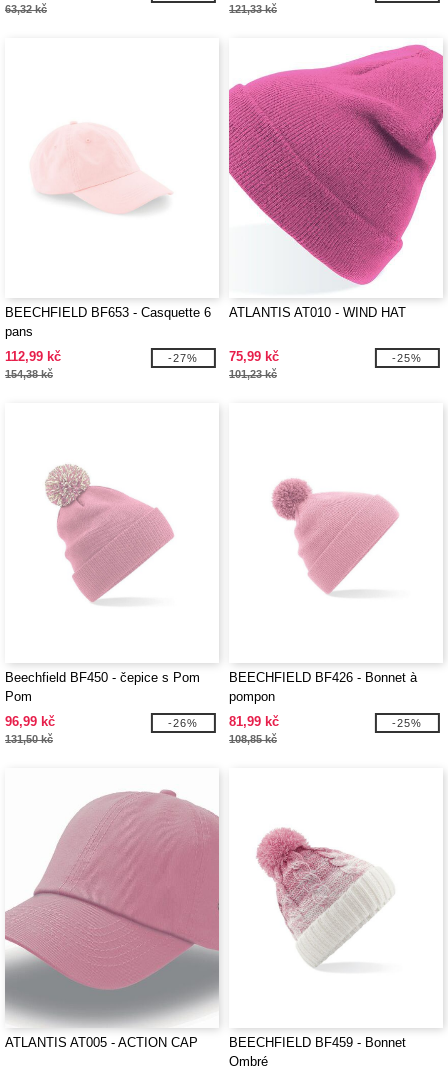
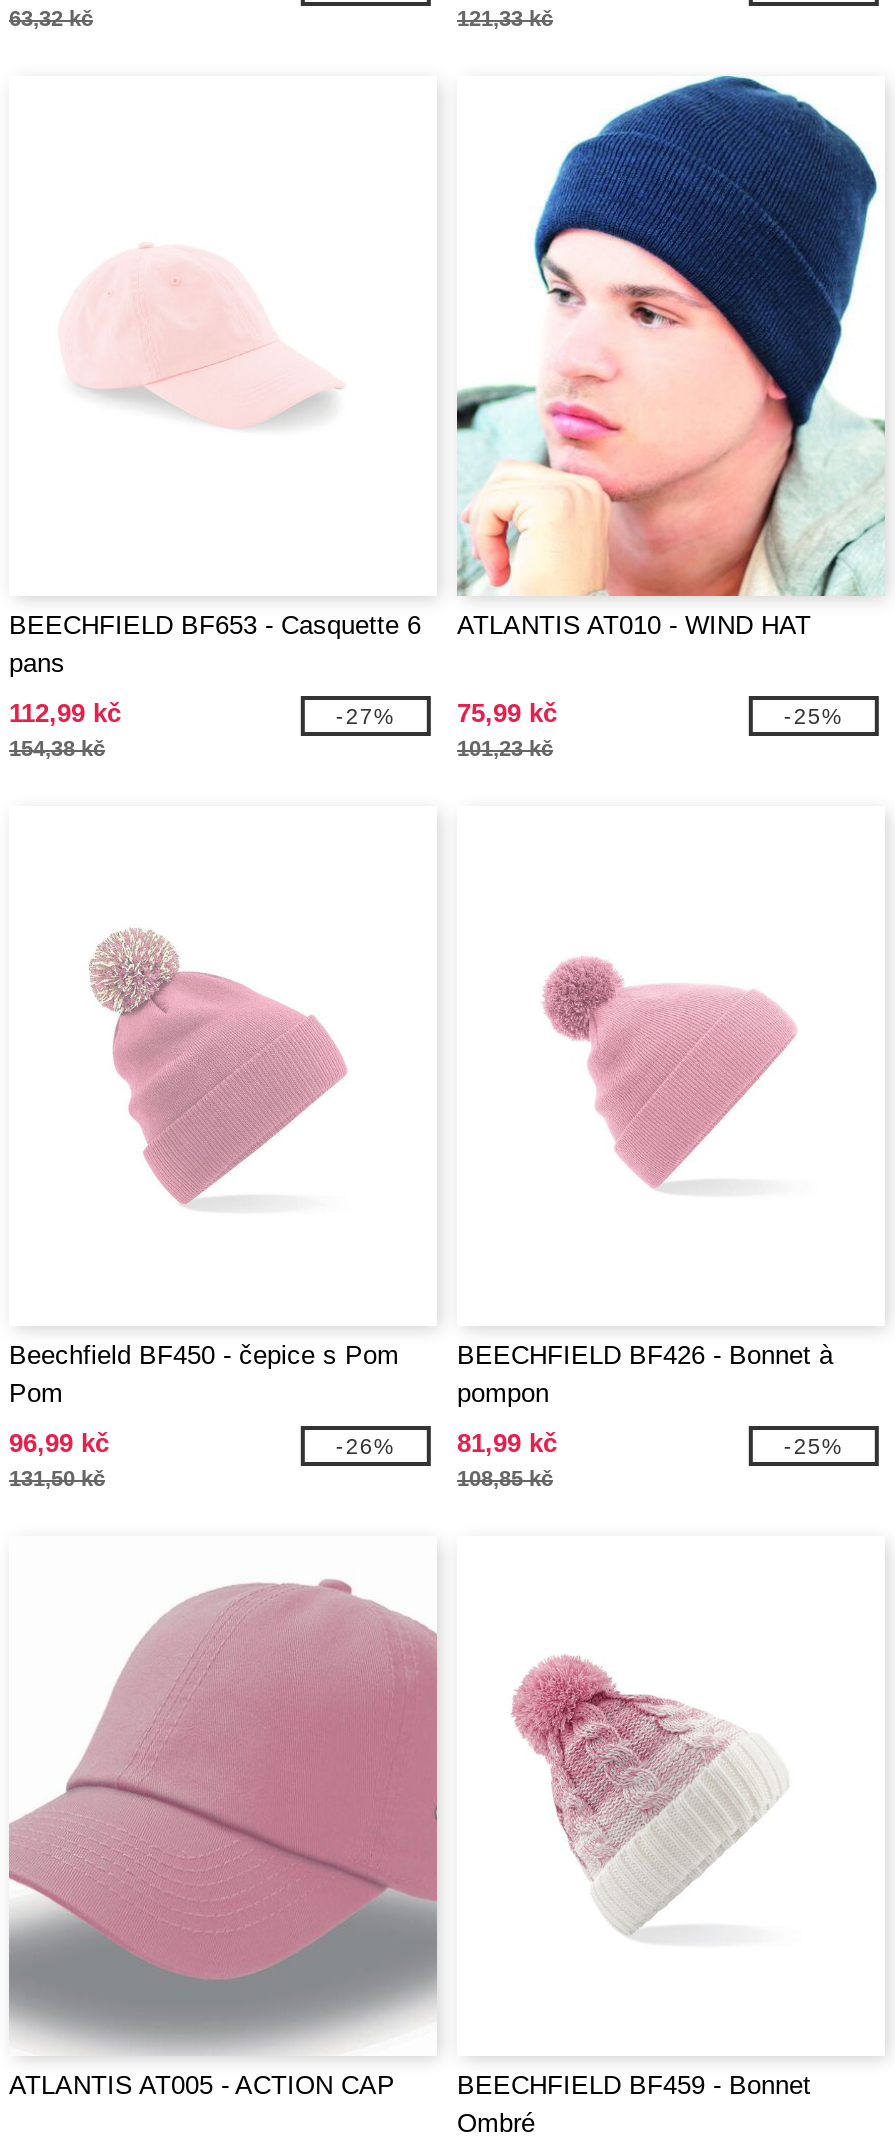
- [image]
+ [image]
